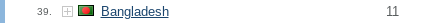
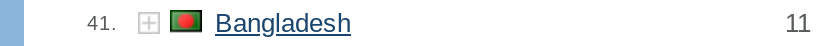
- 39.
+ 41.
